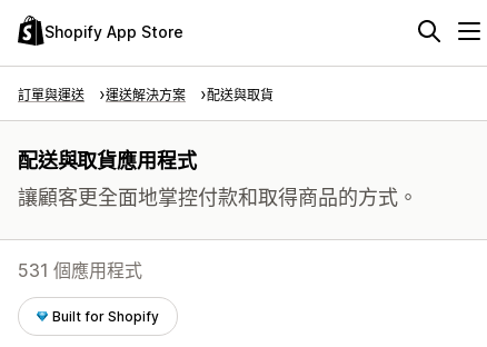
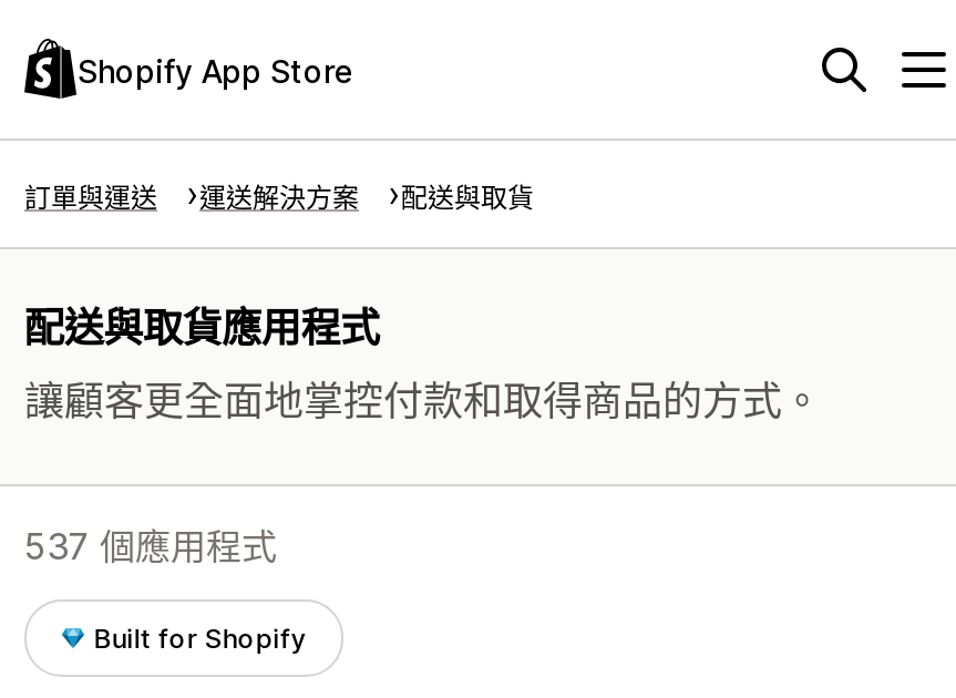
- 531 個應用程式
+ 537 個應用程式
